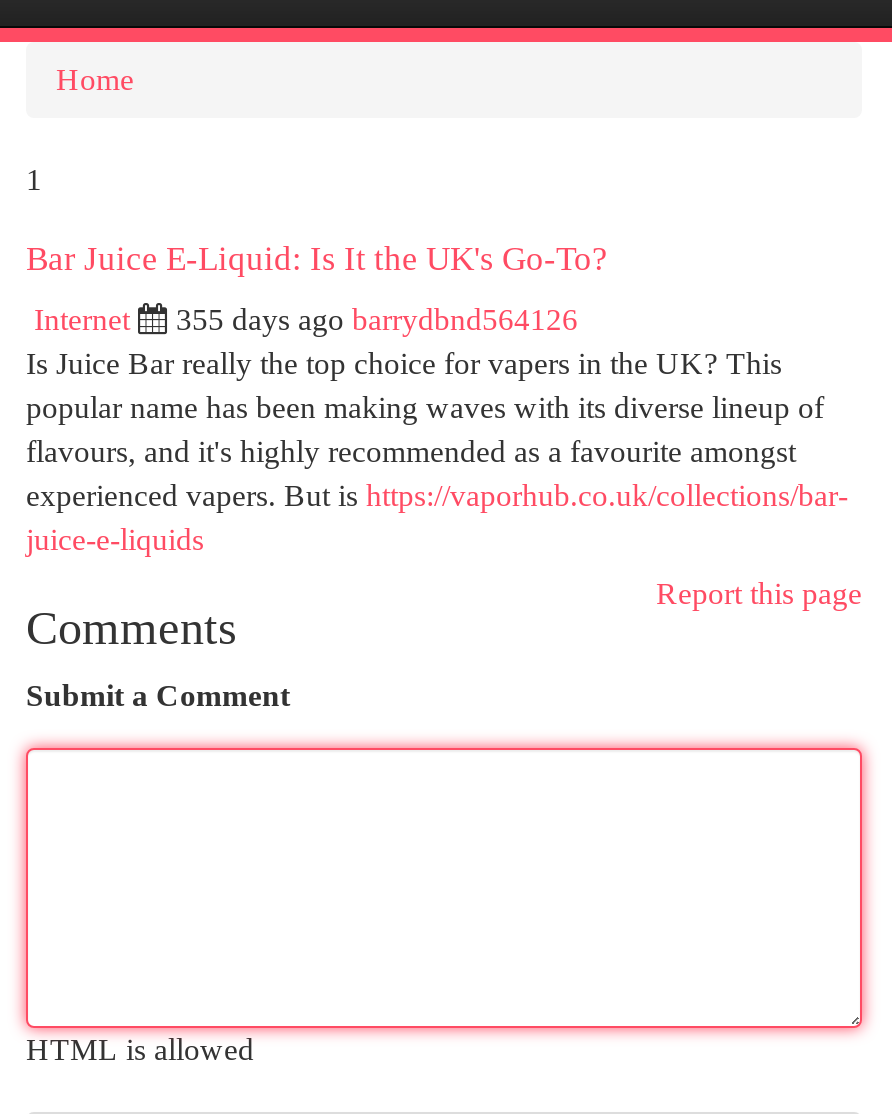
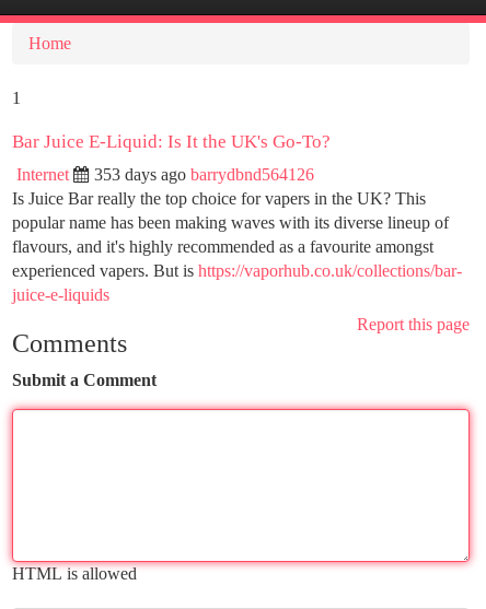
- 355 days ago barrydbnd564126
+ 353 days ago barrydbnd564126
